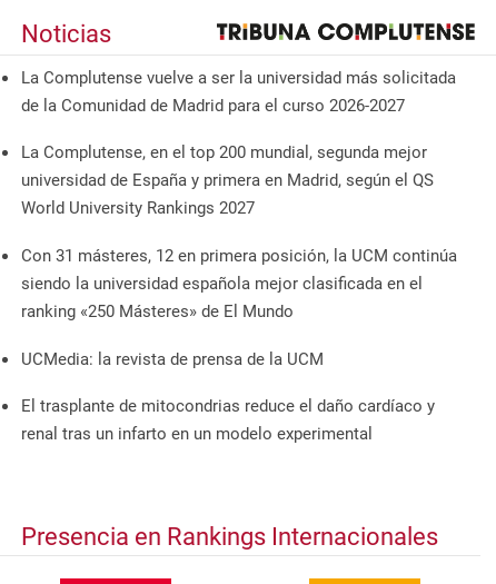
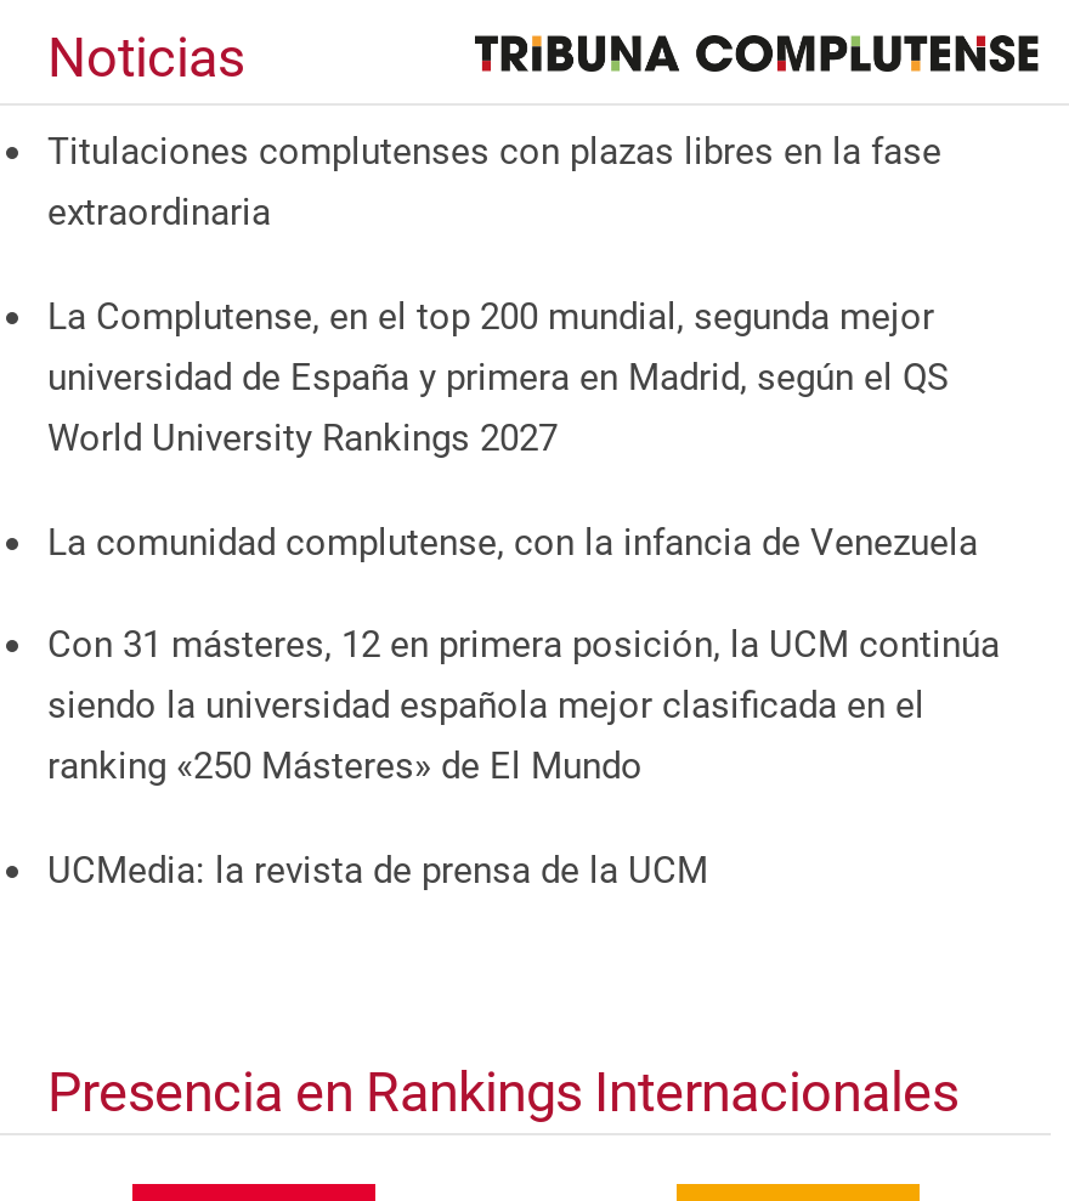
- La Complutense vuelve a ser la universidad más solicitada
- de la Comunidad de Madrid para el curso 2026-2027
+ Titulaciones complutenses con plazas libres en la fase
+ extraordinaria

+ La comunidad complutense, con la infancia de Venezuela

moved down: Con 31 másteres, 12 en primera posición, la UCM continúa | siendo la universidad española mejor clasificada en el | ranking «250 Másteres» de El Mundo | UCMedia: la revista de prensa de la UCM

- El trasplante de mitocondrias reduce el daño cardíaco y
- renal tras un infarto en un modelo experimental
